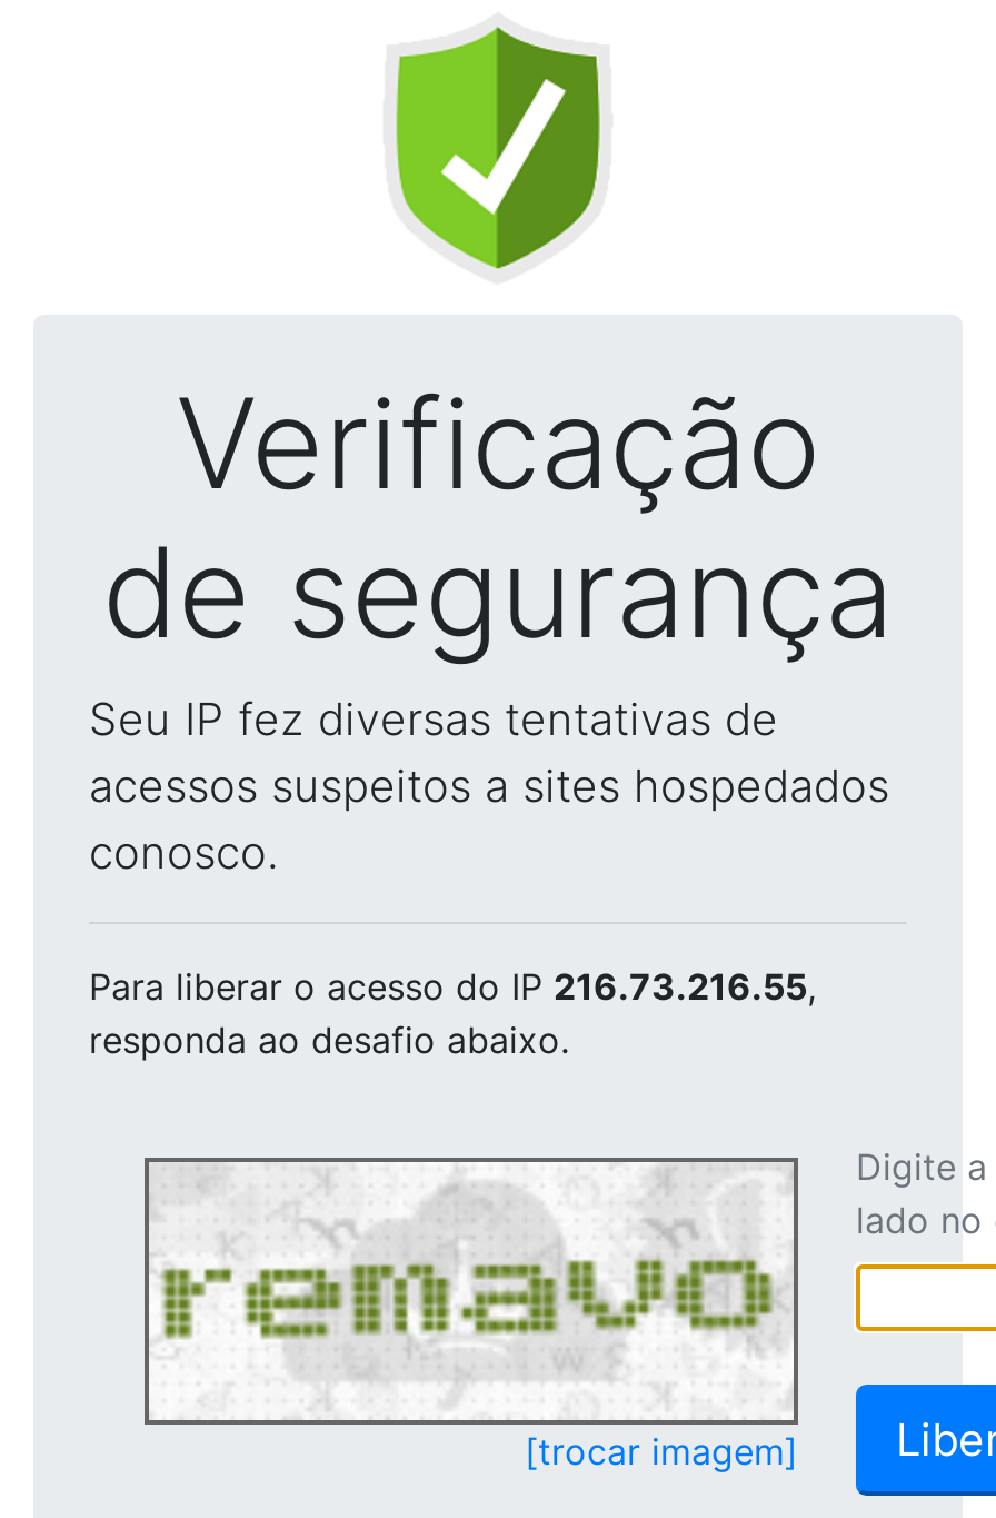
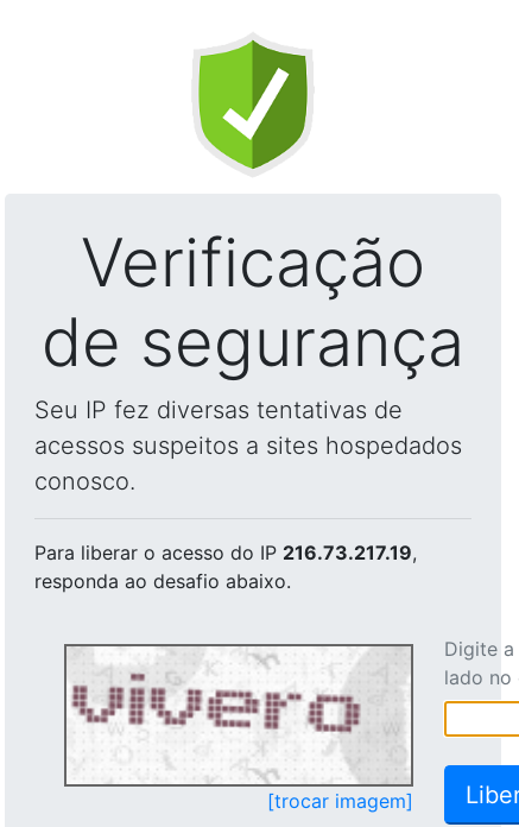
- Para liberar o acesso do IP 216.73.216.55,
+ Para liberar o acesso do IP 216.73.217.19,

- [image]
+ [image]
